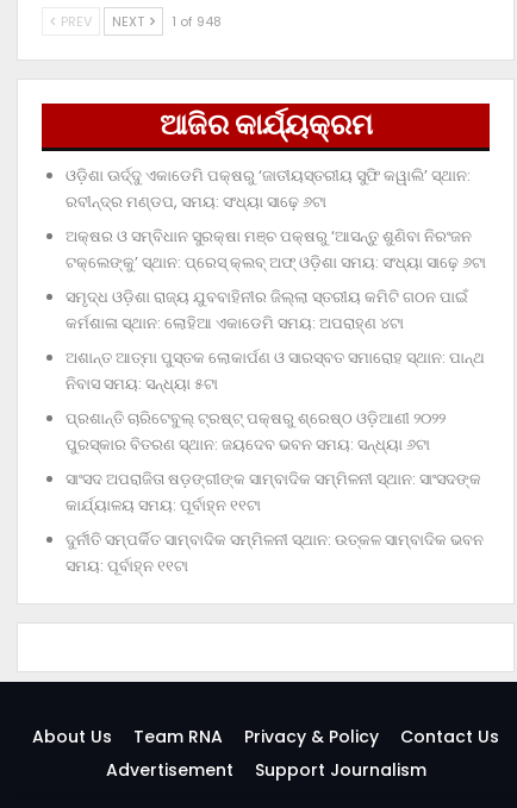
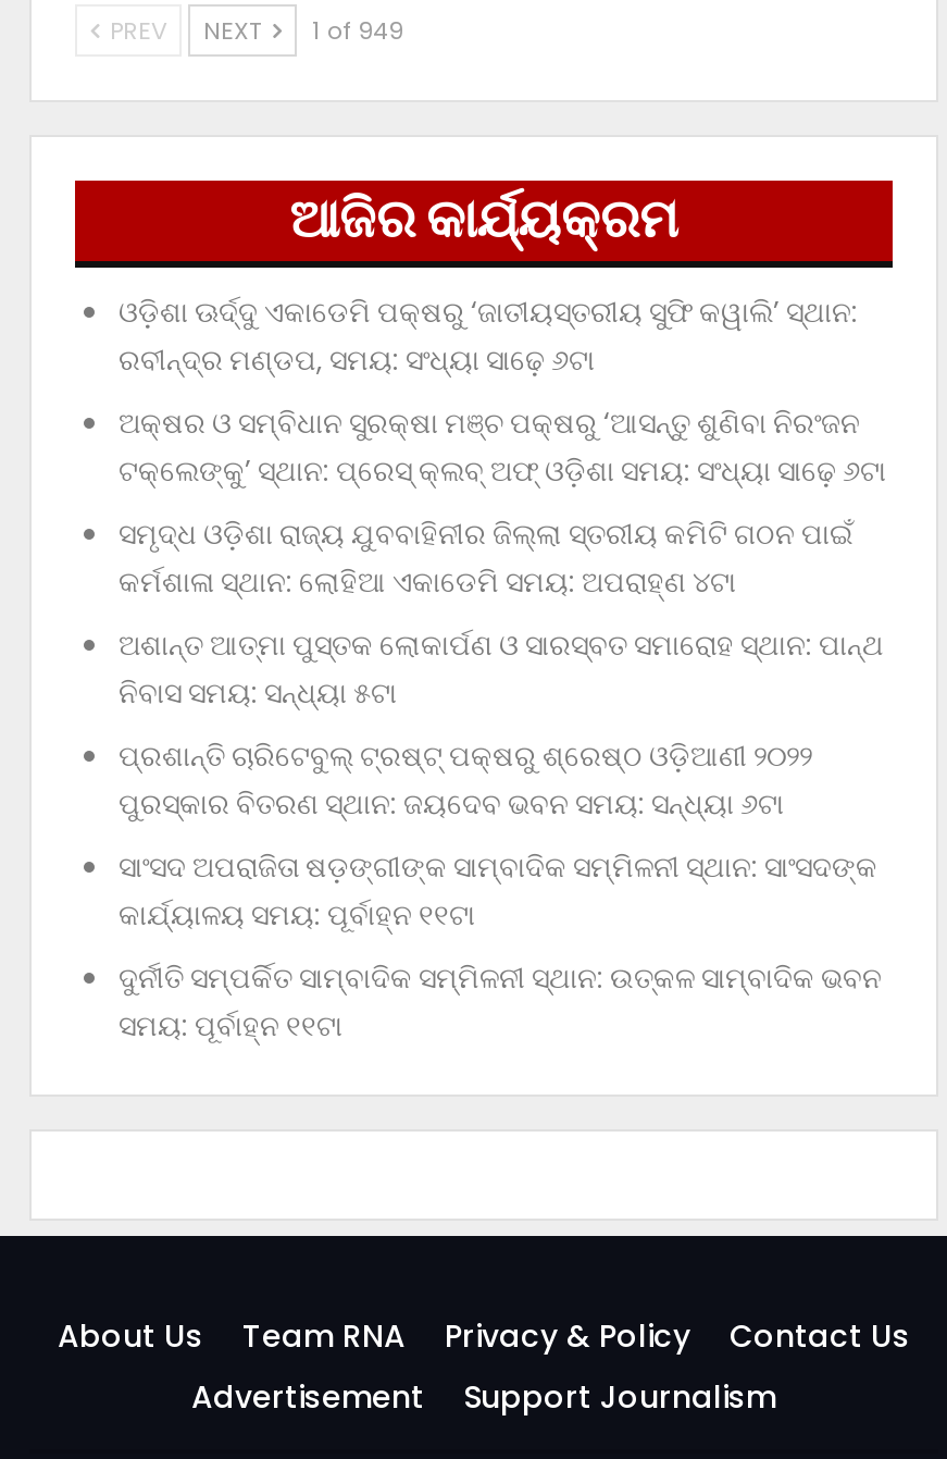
- PREV NEXT 1 of 948
+ PREV NEXT 1 of 949
